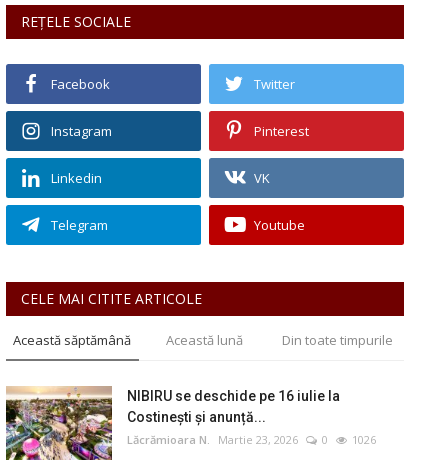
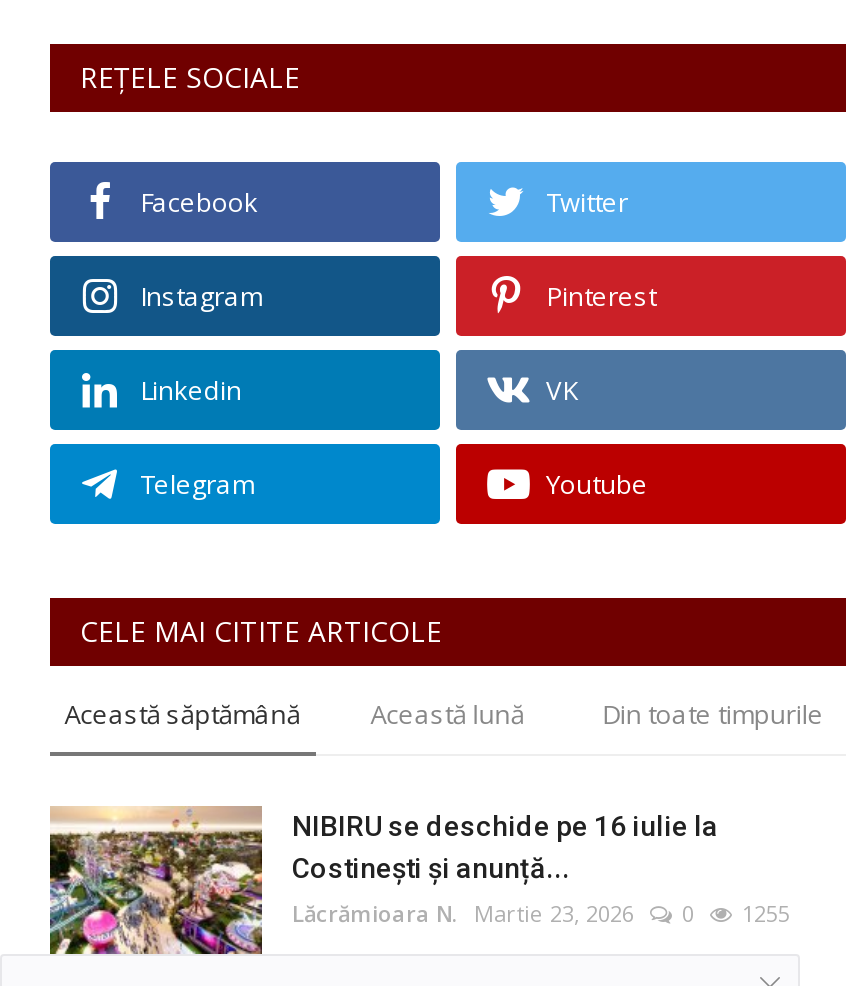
- Lăcrămioara N. Martie 23, 2026 0 1026
+ Lăcrămioara N. Martie 23, 2026 0 1255
